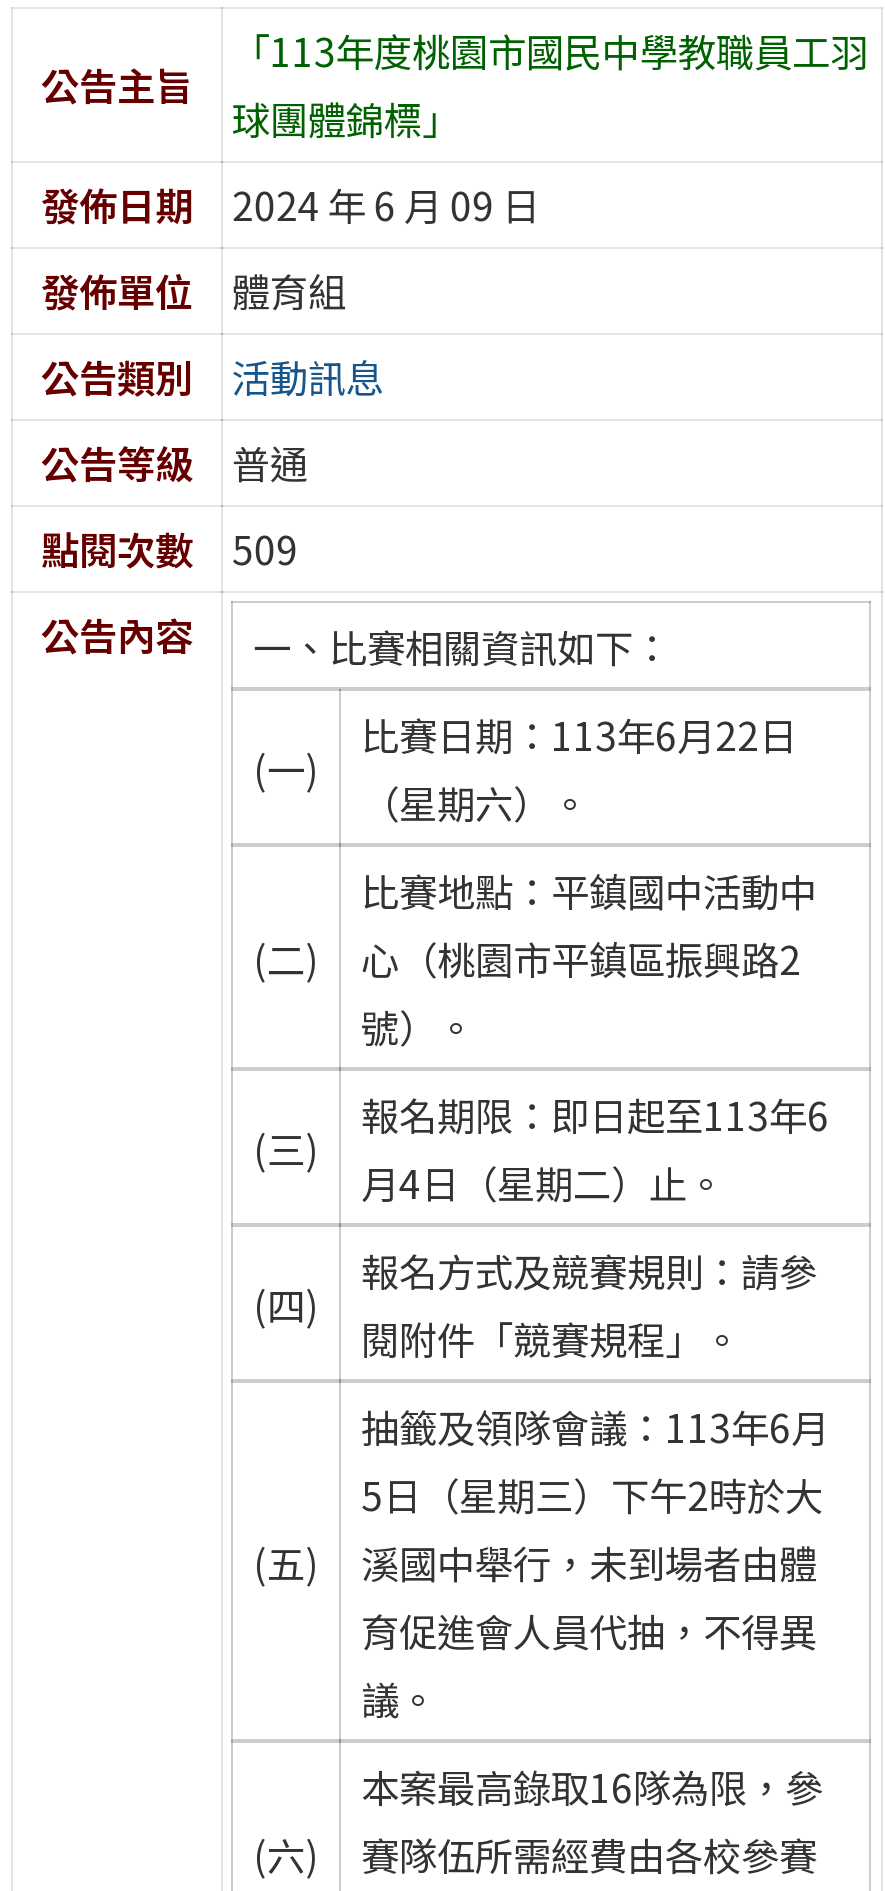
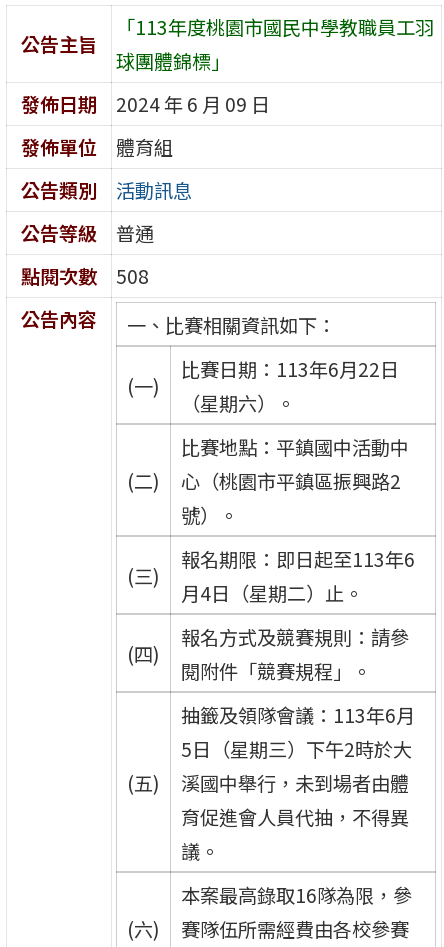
- 點閱次數 509
+ 點閱次數 508
